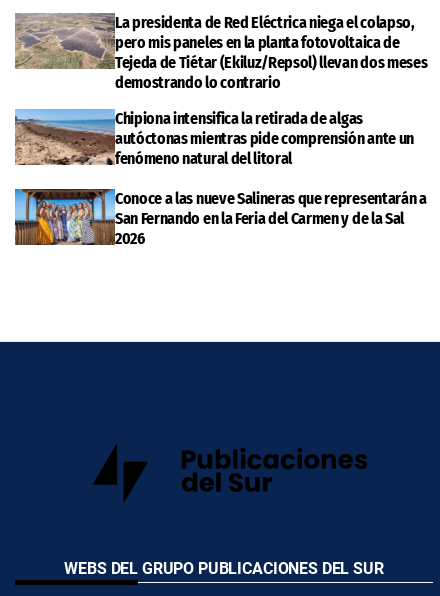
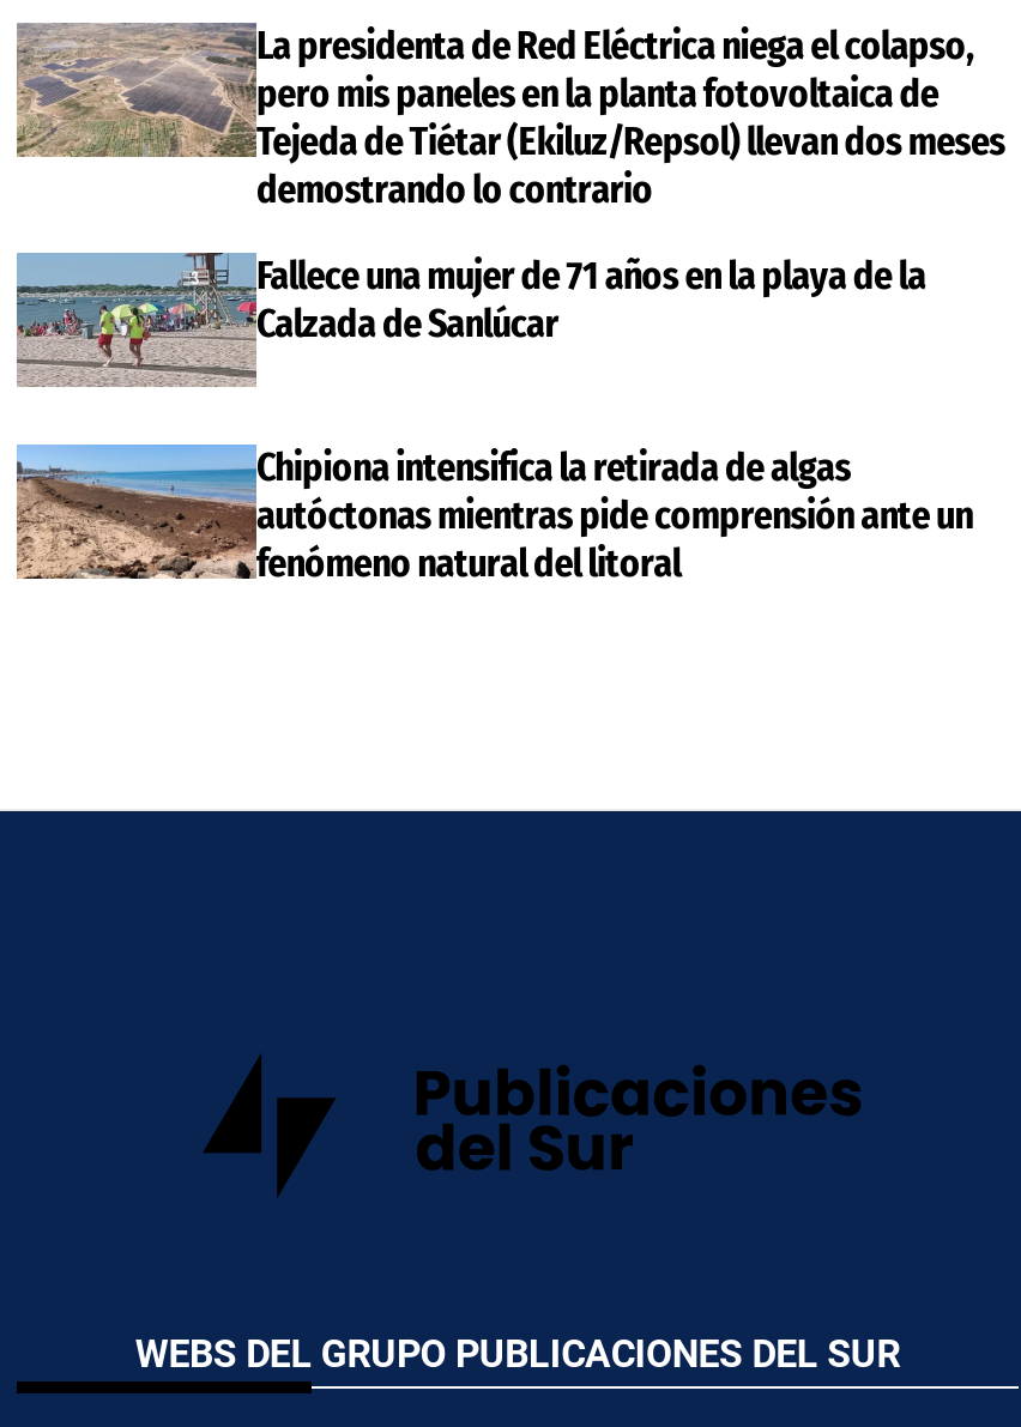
+ Fallece una mujer de 71 años en la playa de la
+ Calzada de Sanlúcar

moved down: [image] | Chipiona intensifica la retirada de algas | autóctonas mientras pide comprensión ante un | fenómeno natural del litoral

- [image]
- Conoce a las nueve Salineras que representarán a
- San Fernando en la Feria del Carmen y de la Sal
- 2026
